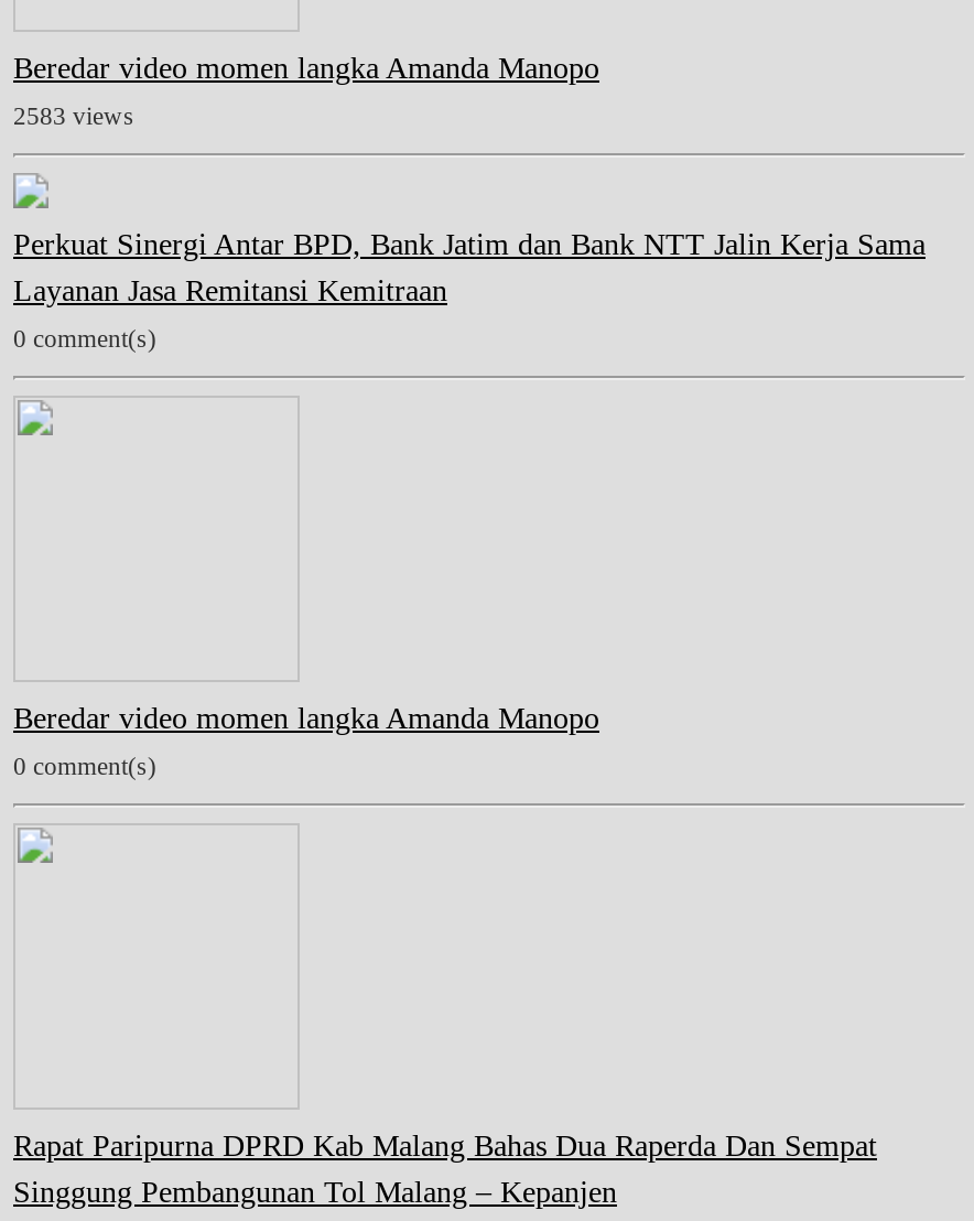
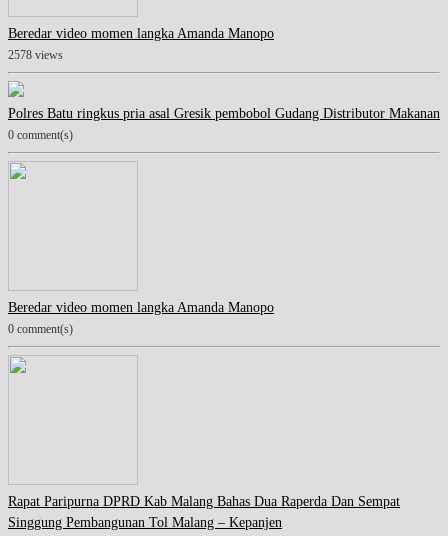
- 2583 views
+ 2578 views

- Perkuat Sinergi Antar BPD, Bank Jatim dan Bank NTT Jalin Kerja Sama
- Layanan Jasa Remitansi Kemitraan
+ Polres Batu ringkus pria asal Gresik pembobol Gudang Distributor Makanan
